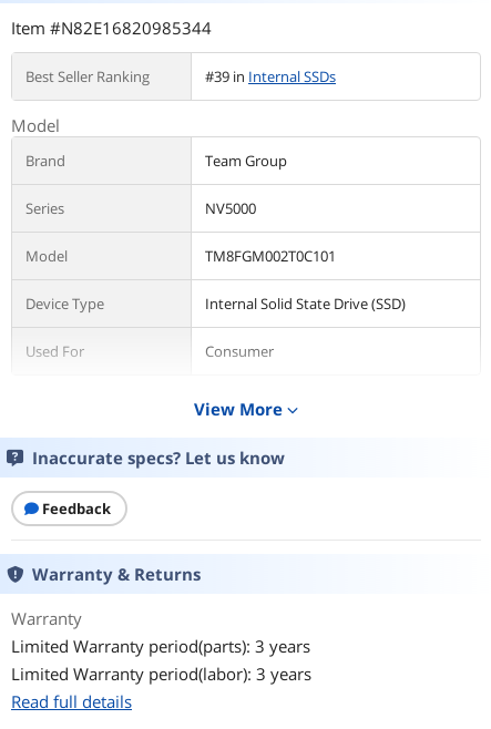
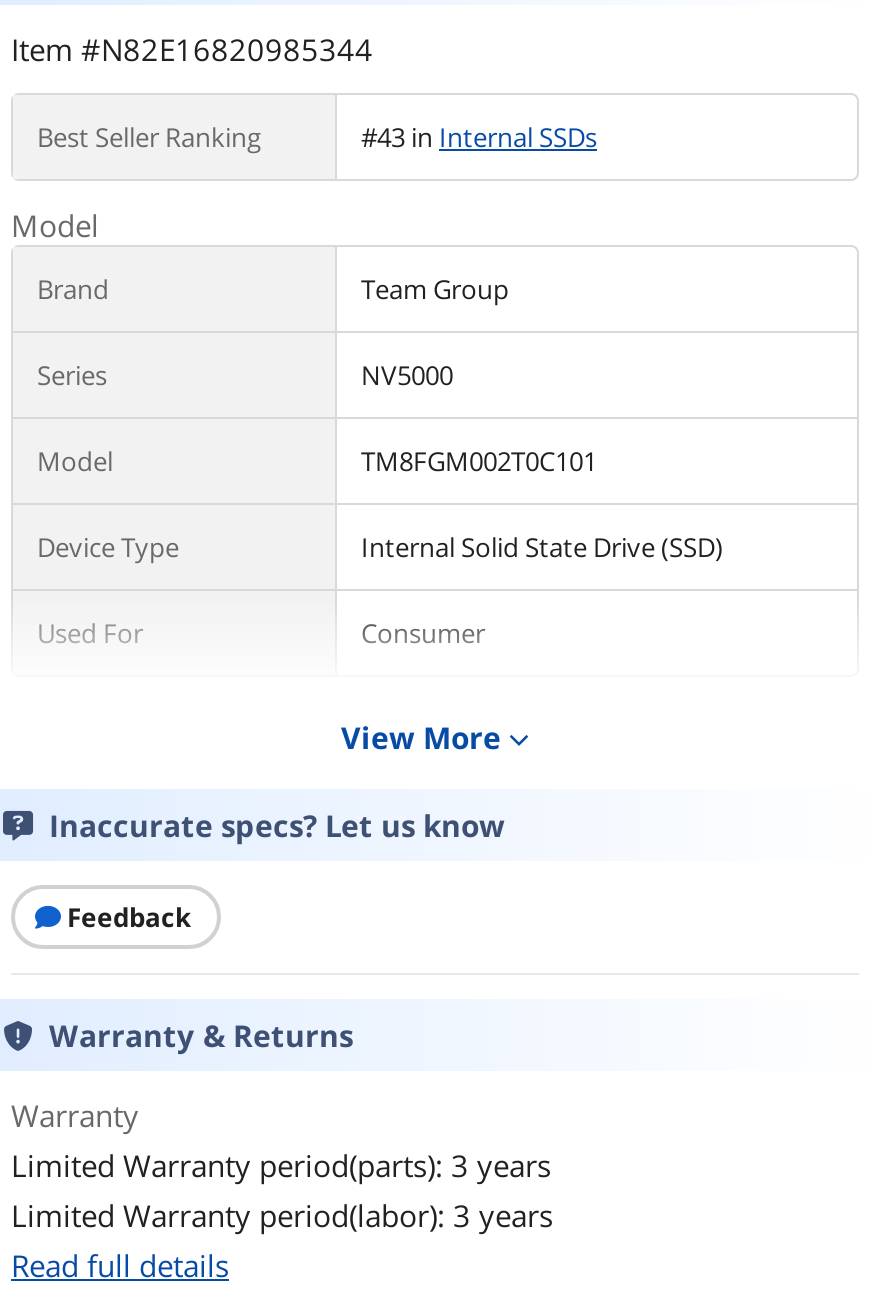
- #39 in Internal SSDs
+ #43 in Internal SSDs
